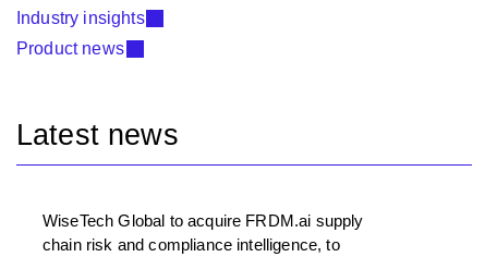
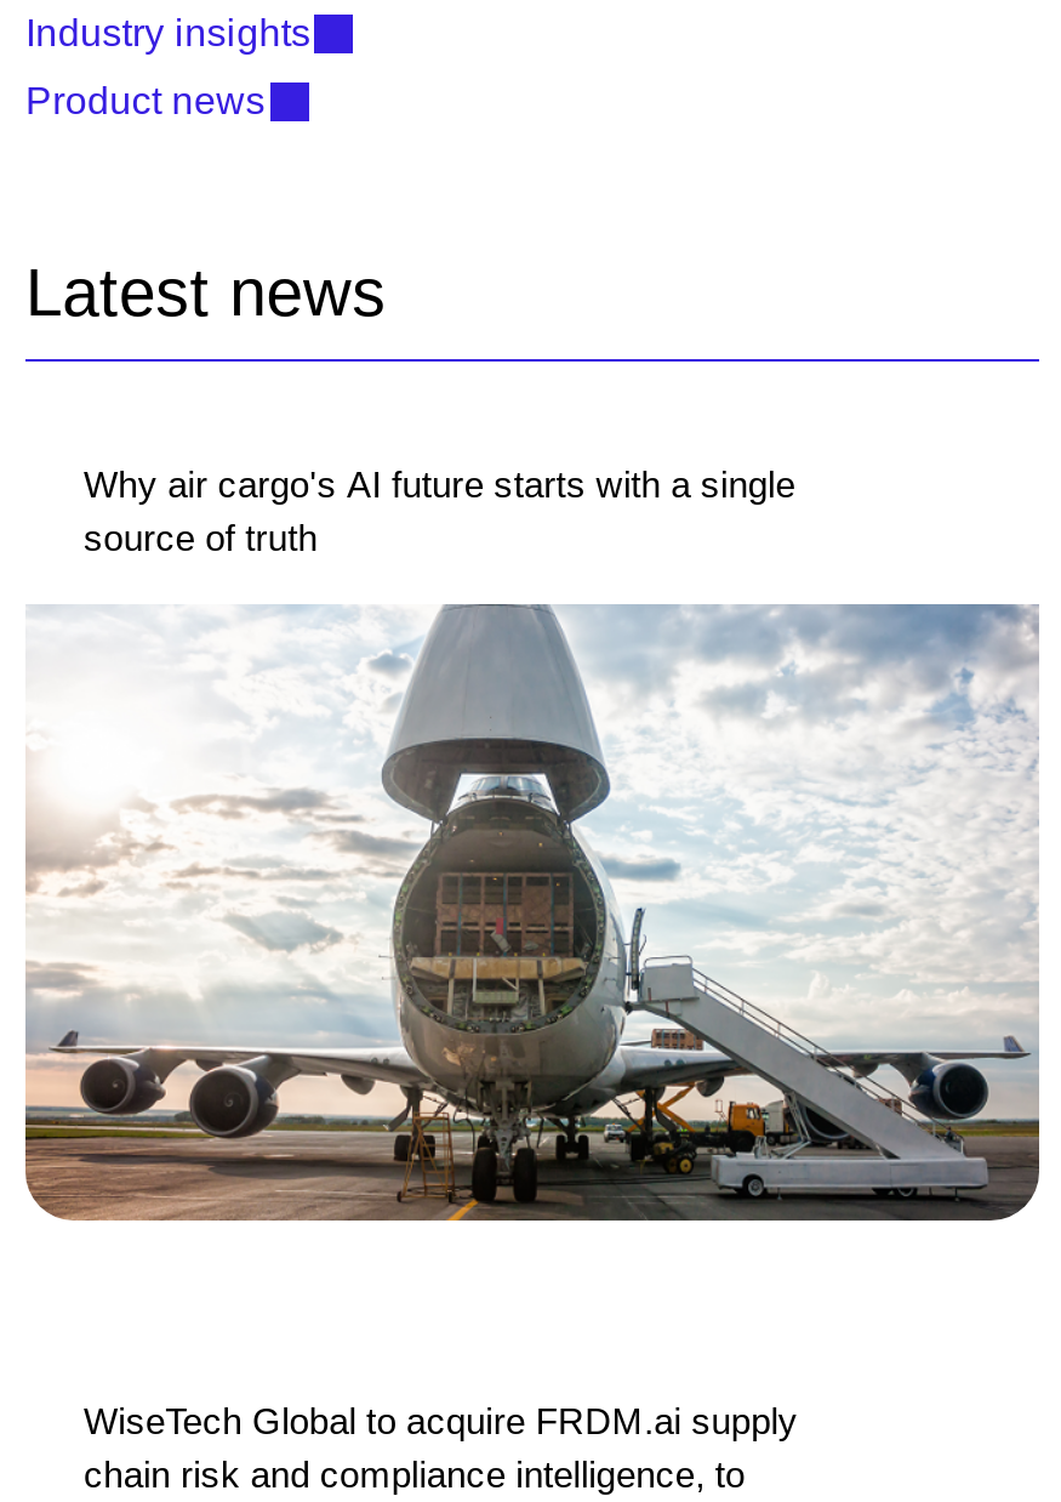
+ [image]

+ Why air cargo's AI future starts with a single
+ source of truth
